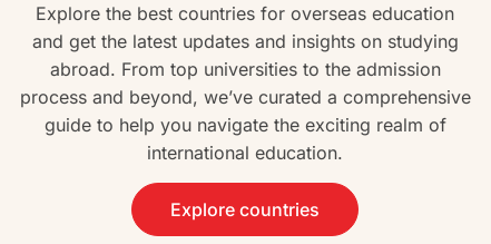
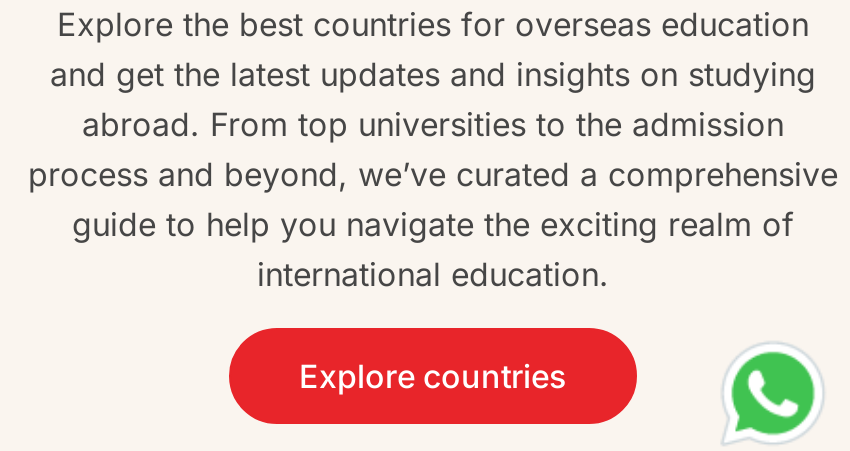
+ [image]
